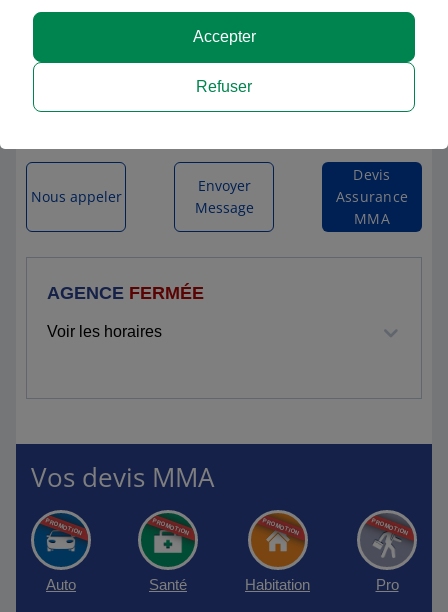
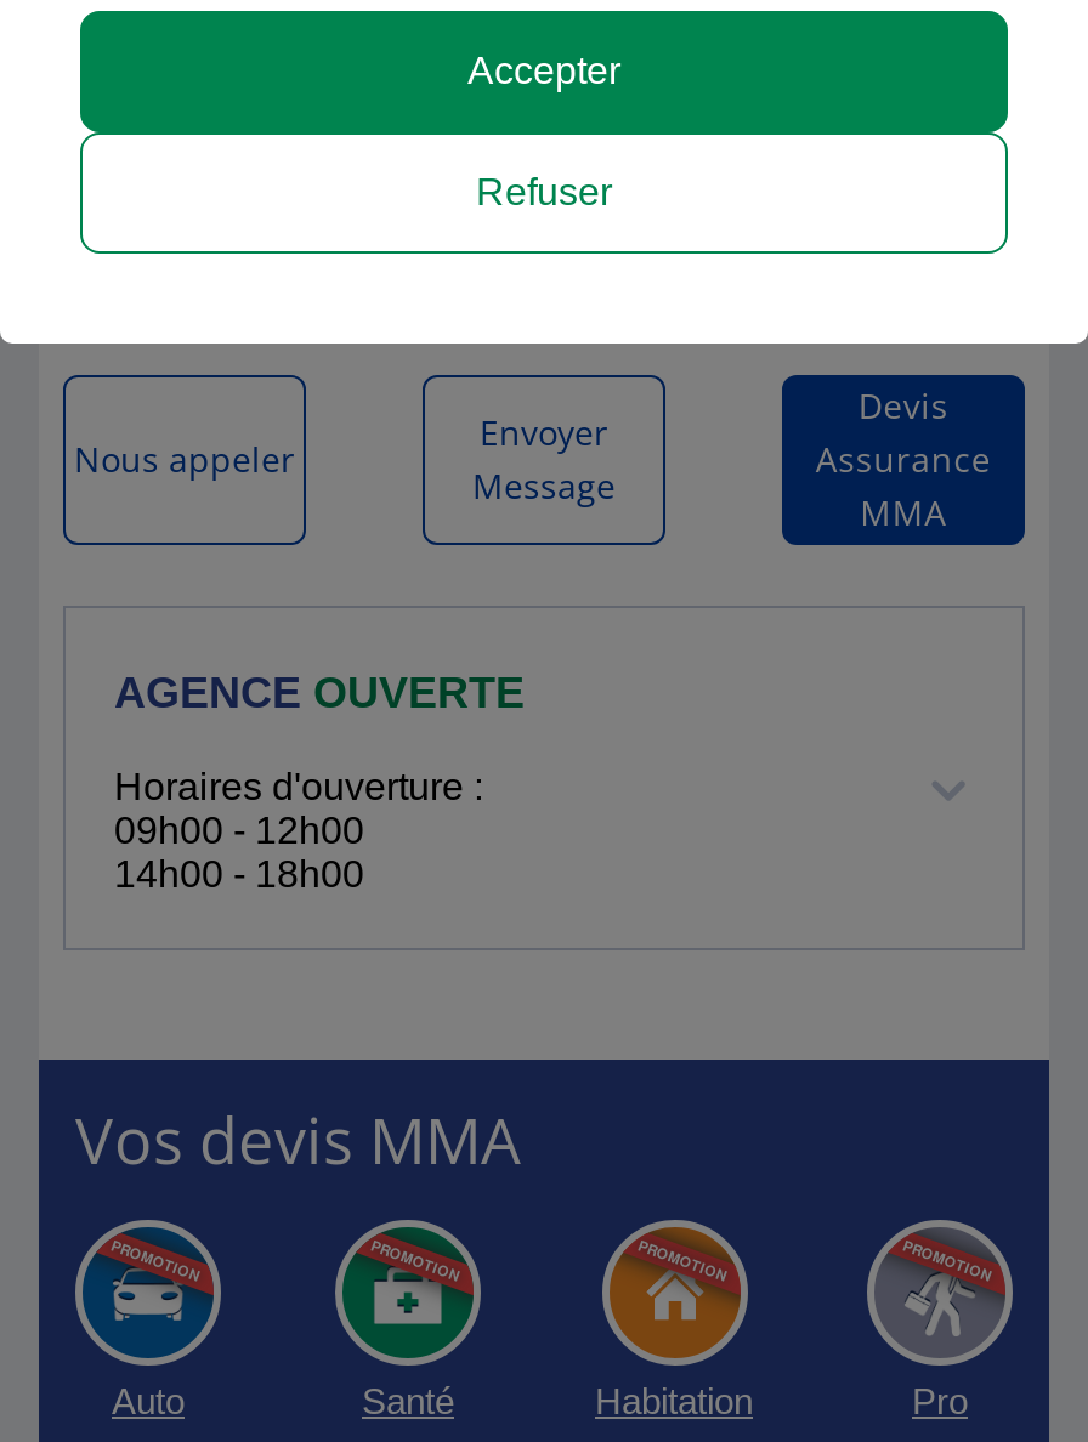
- AGENCE FERMÉE
+ AGENCE OUVERTE

- Voir les horaires
+ Horaires d'ouverture :
+ 09h00 - 12h00
+ 14h00 - 18h00
